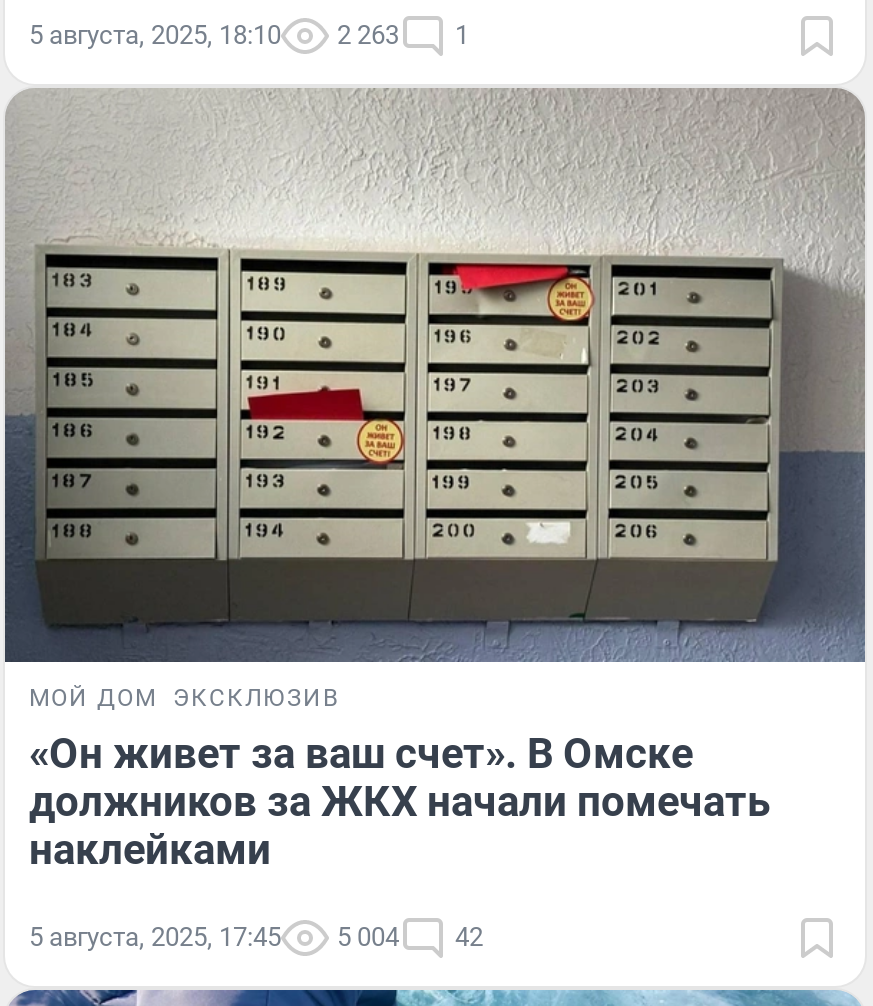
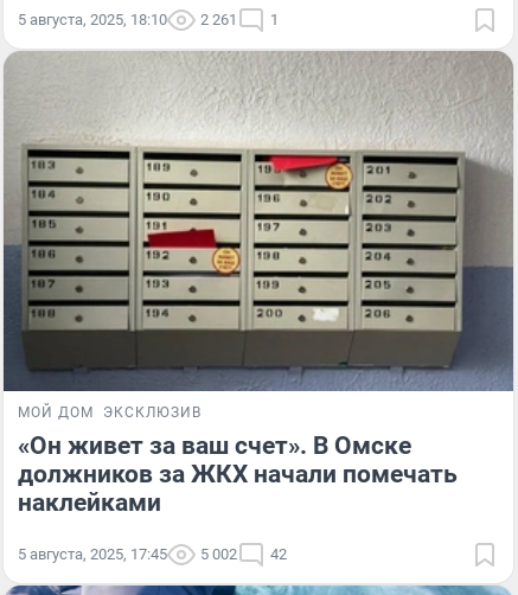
- 5 августа, 2025, 18:10 2 263 1
+ 5 августа, 2025, 18:10 2 261 1

- 5 августа, 2025, 17:45 5 004 42
+ 5 августа, 2025, 17:45 5 002 42
